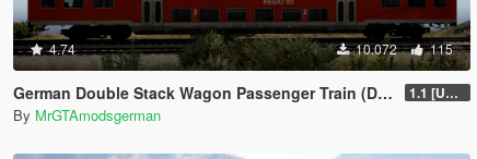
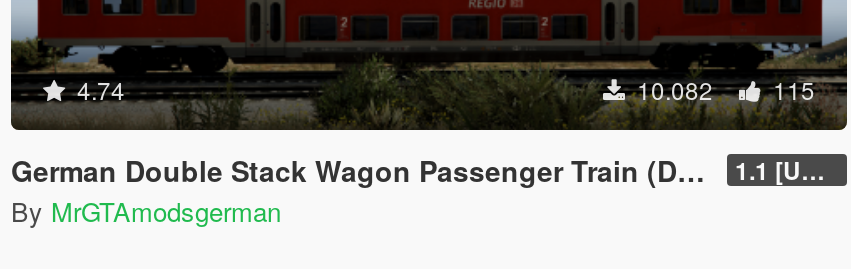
- 10.072 115
+ 10.082 115
